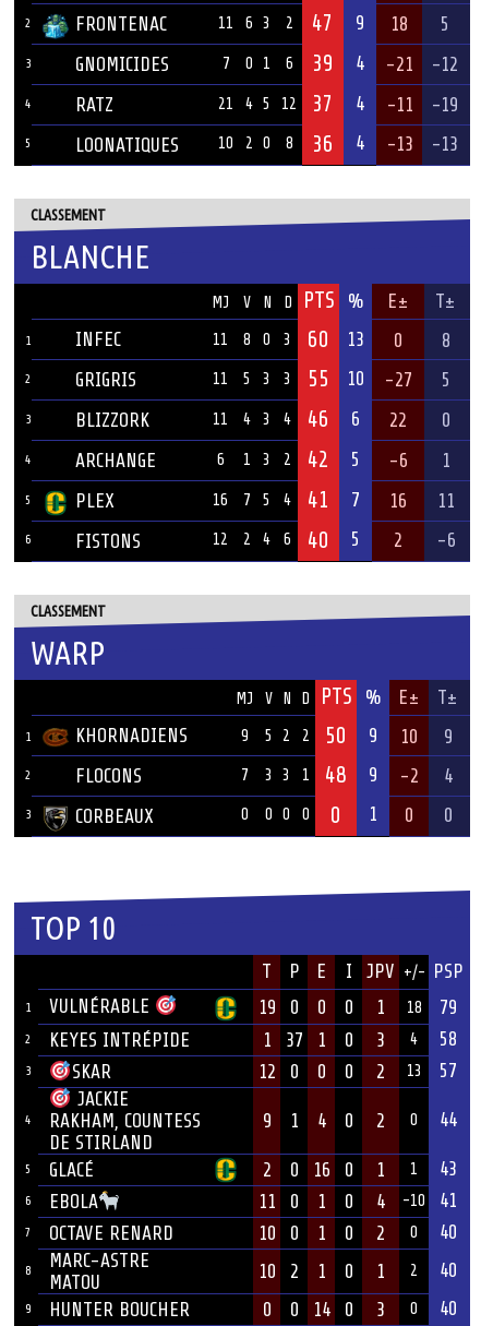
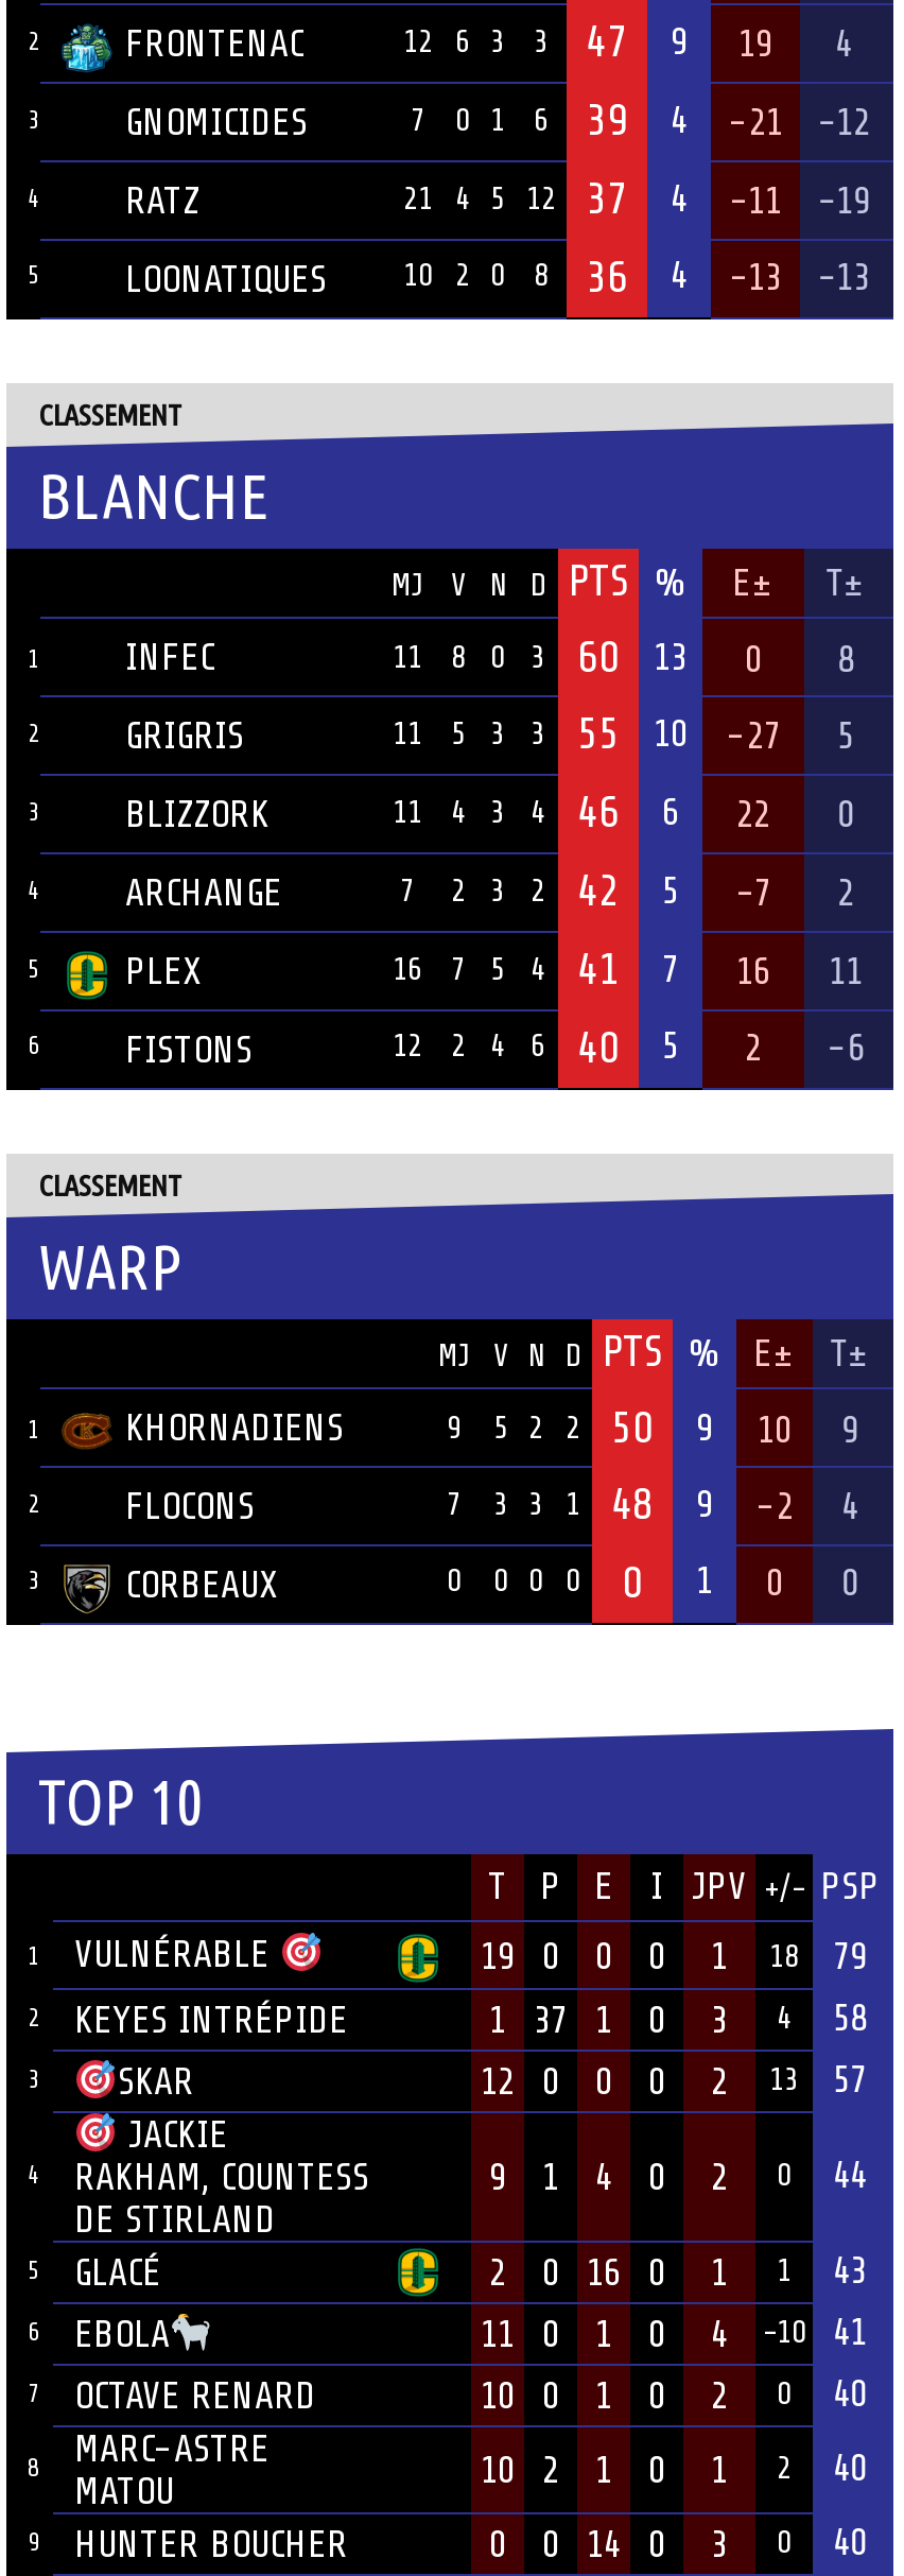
- 11
+ 12

- 2
+ 3

- 18
+ 19

- 5
+ 4

- 6
+ 7

- 1
+ 2

- -6
+ -7

- 1
+ 2
